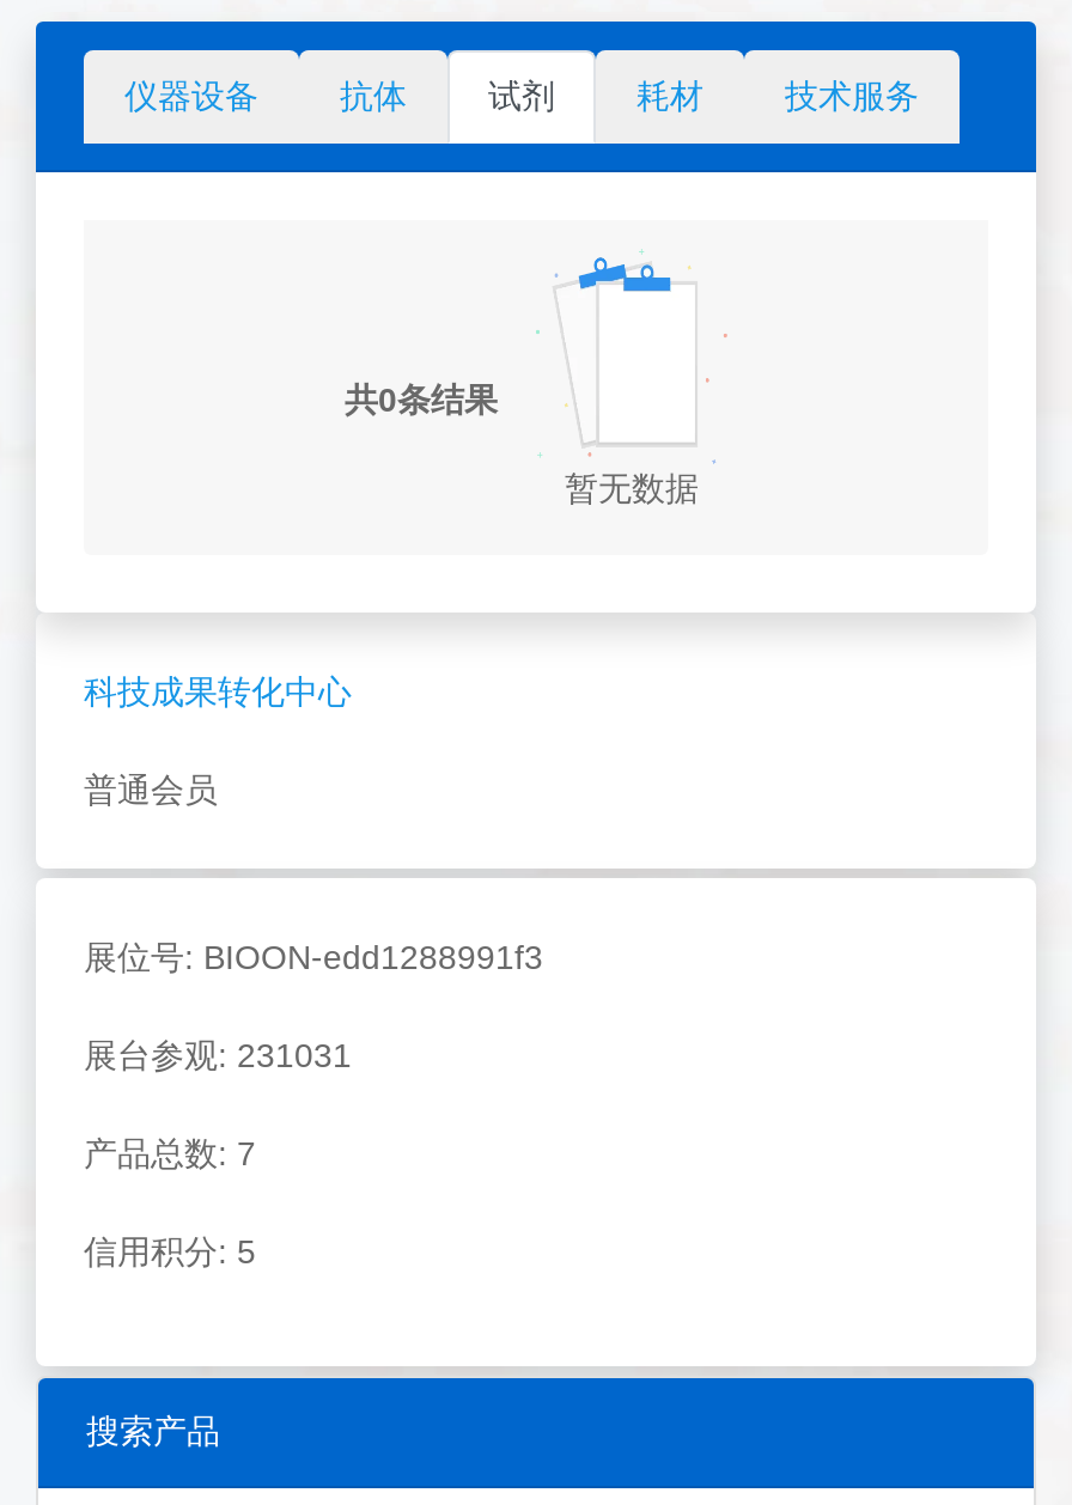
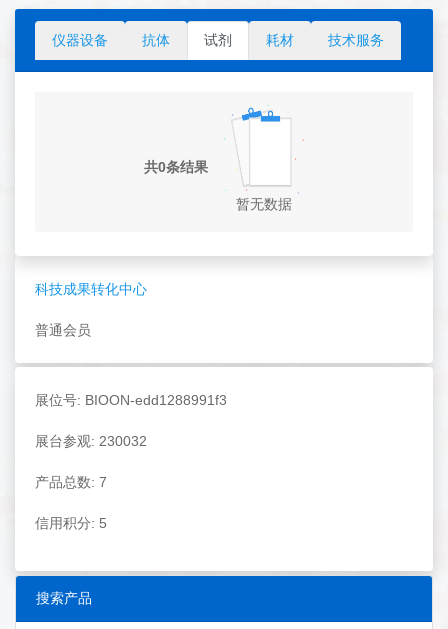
- 展台参观: 231031
+ 展台参观: 230032
